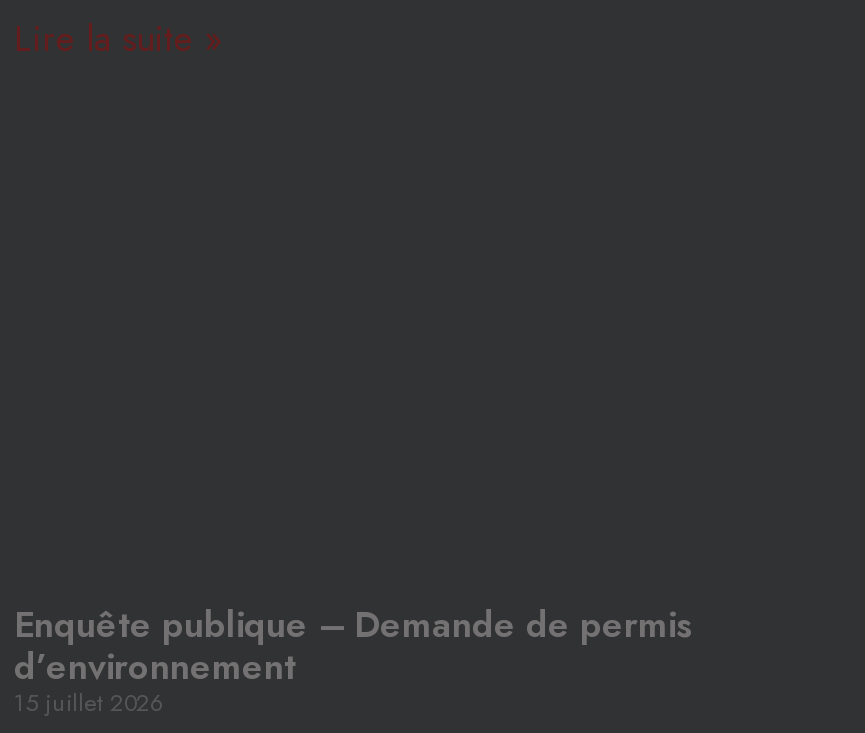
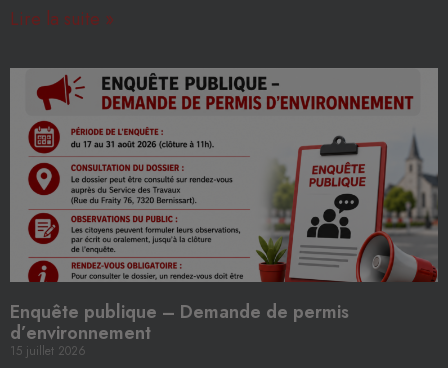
+ [image]
